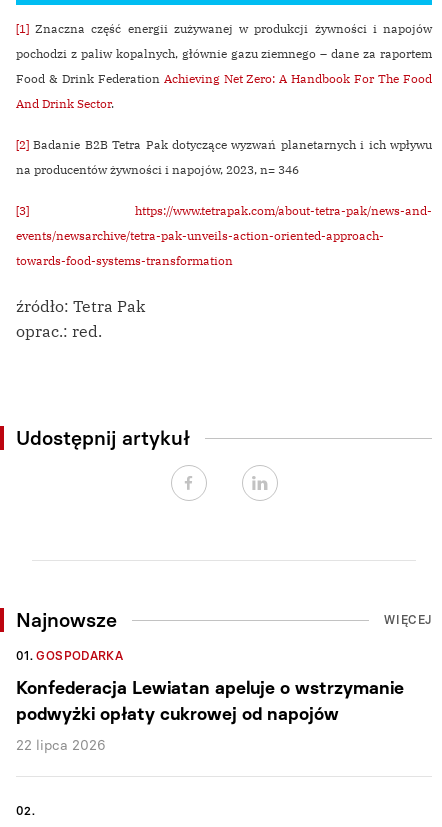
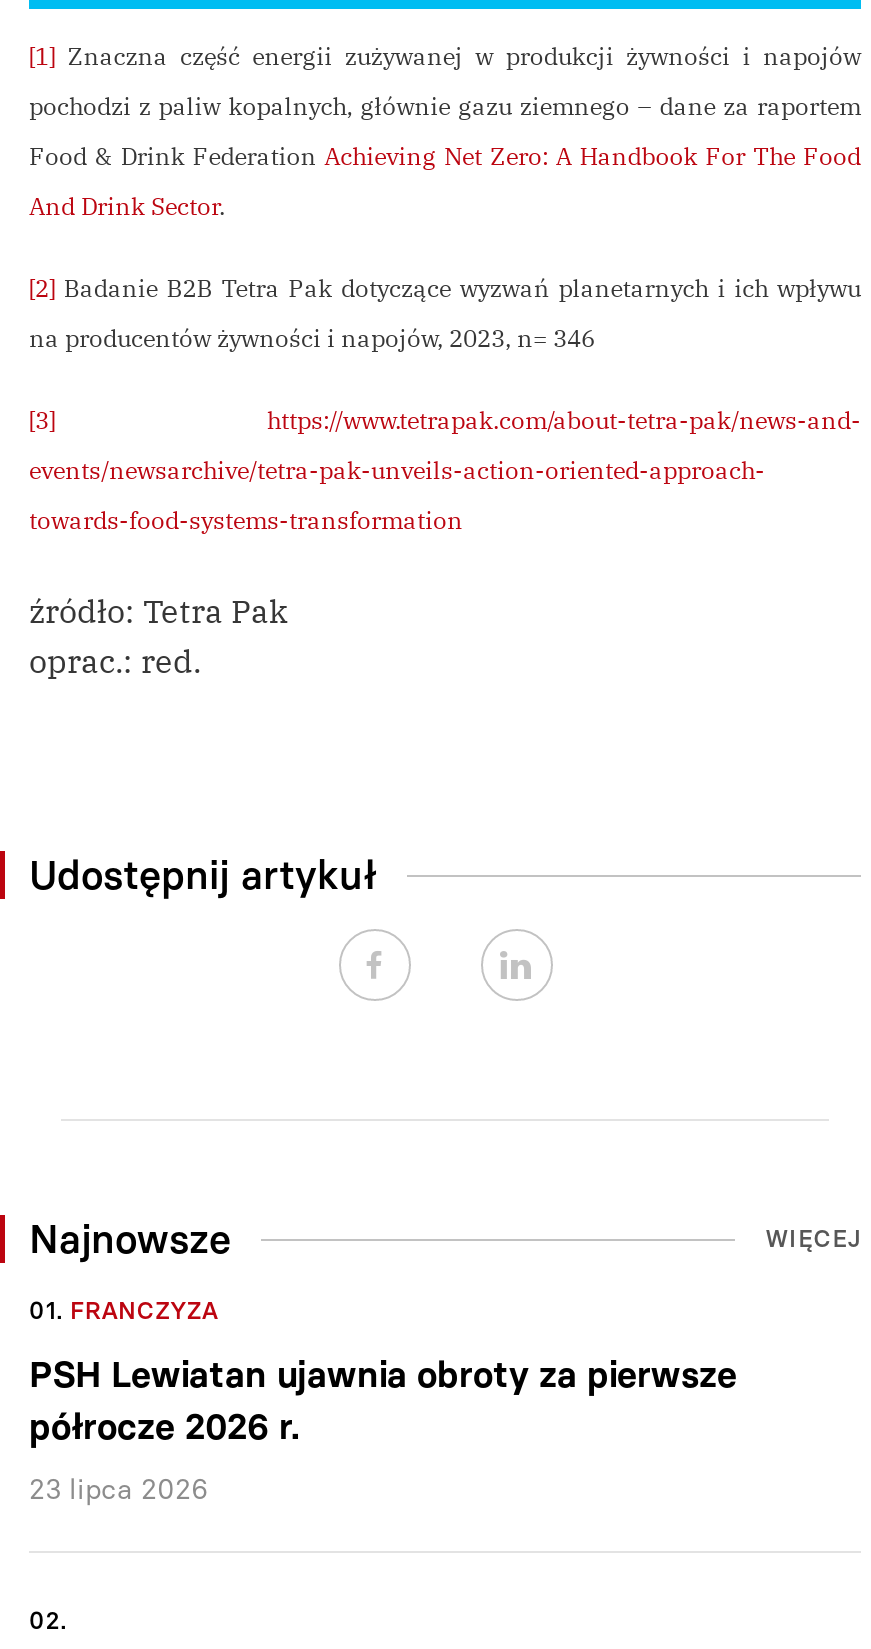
- 01. GOSPODARKA
+ 01. FRANCZYZA

- Konfederacja Lewiatan apeluje o wstrzymanie
- podwyżki opłaty cukrowej od napojów
+ PSH Lewiatan ujawnia obroty za pierwsze
+ półrocze 2026 r.

- 22 lipca 2026
+ 23 lipca 2026
